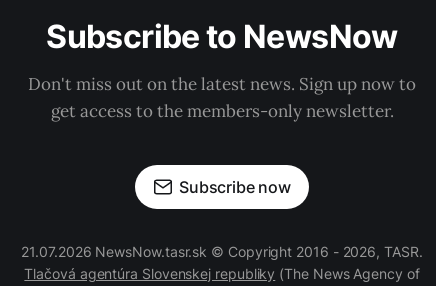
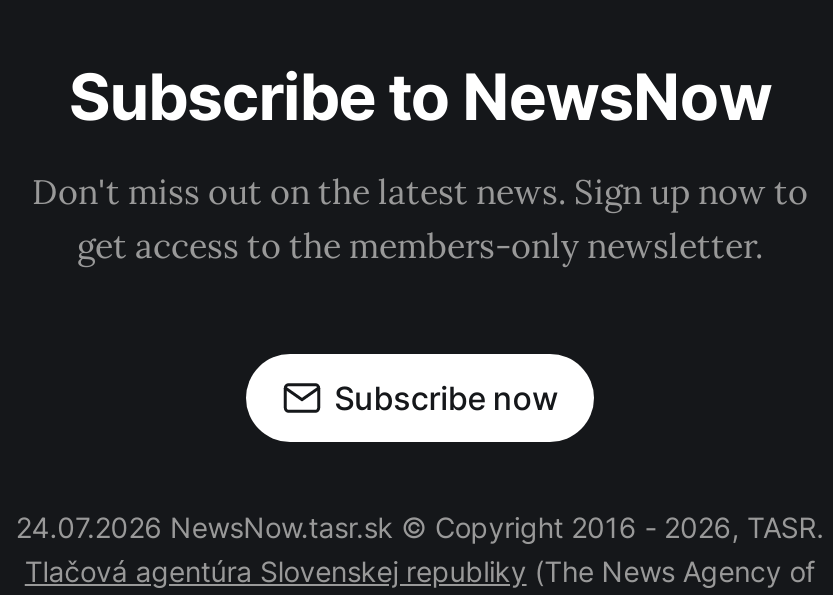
- 21.07.2026 NewsNow.tasr.sk © Copyright 2016 - 2026, TASR.
+ 24.07.2026 NewsNow.tasr.sk © Copyright 2016 - 2026, TASR.
